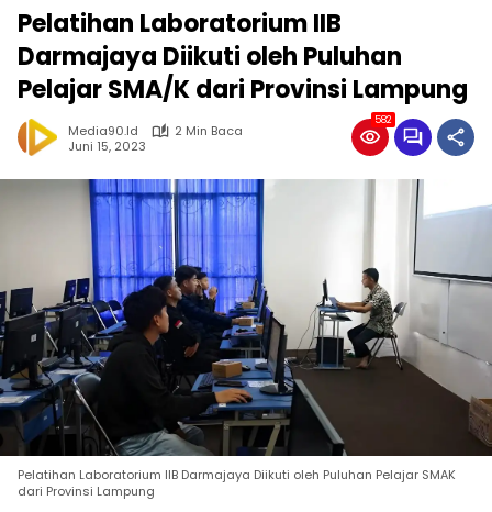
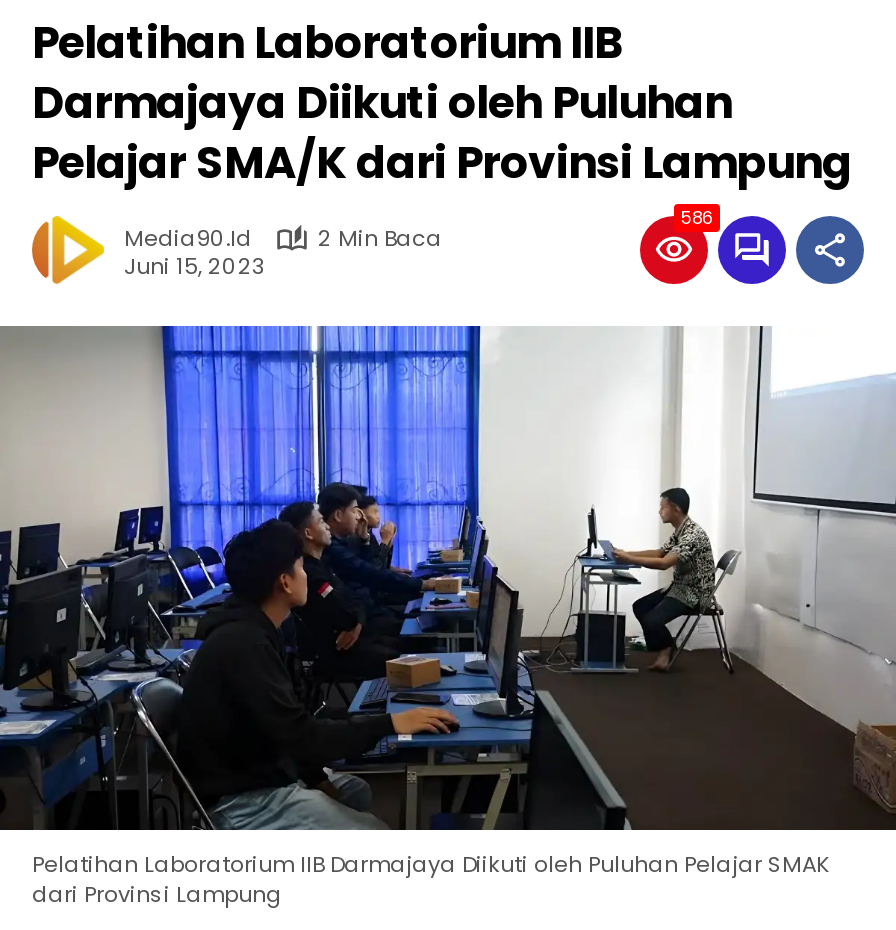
- 582
+ 586
